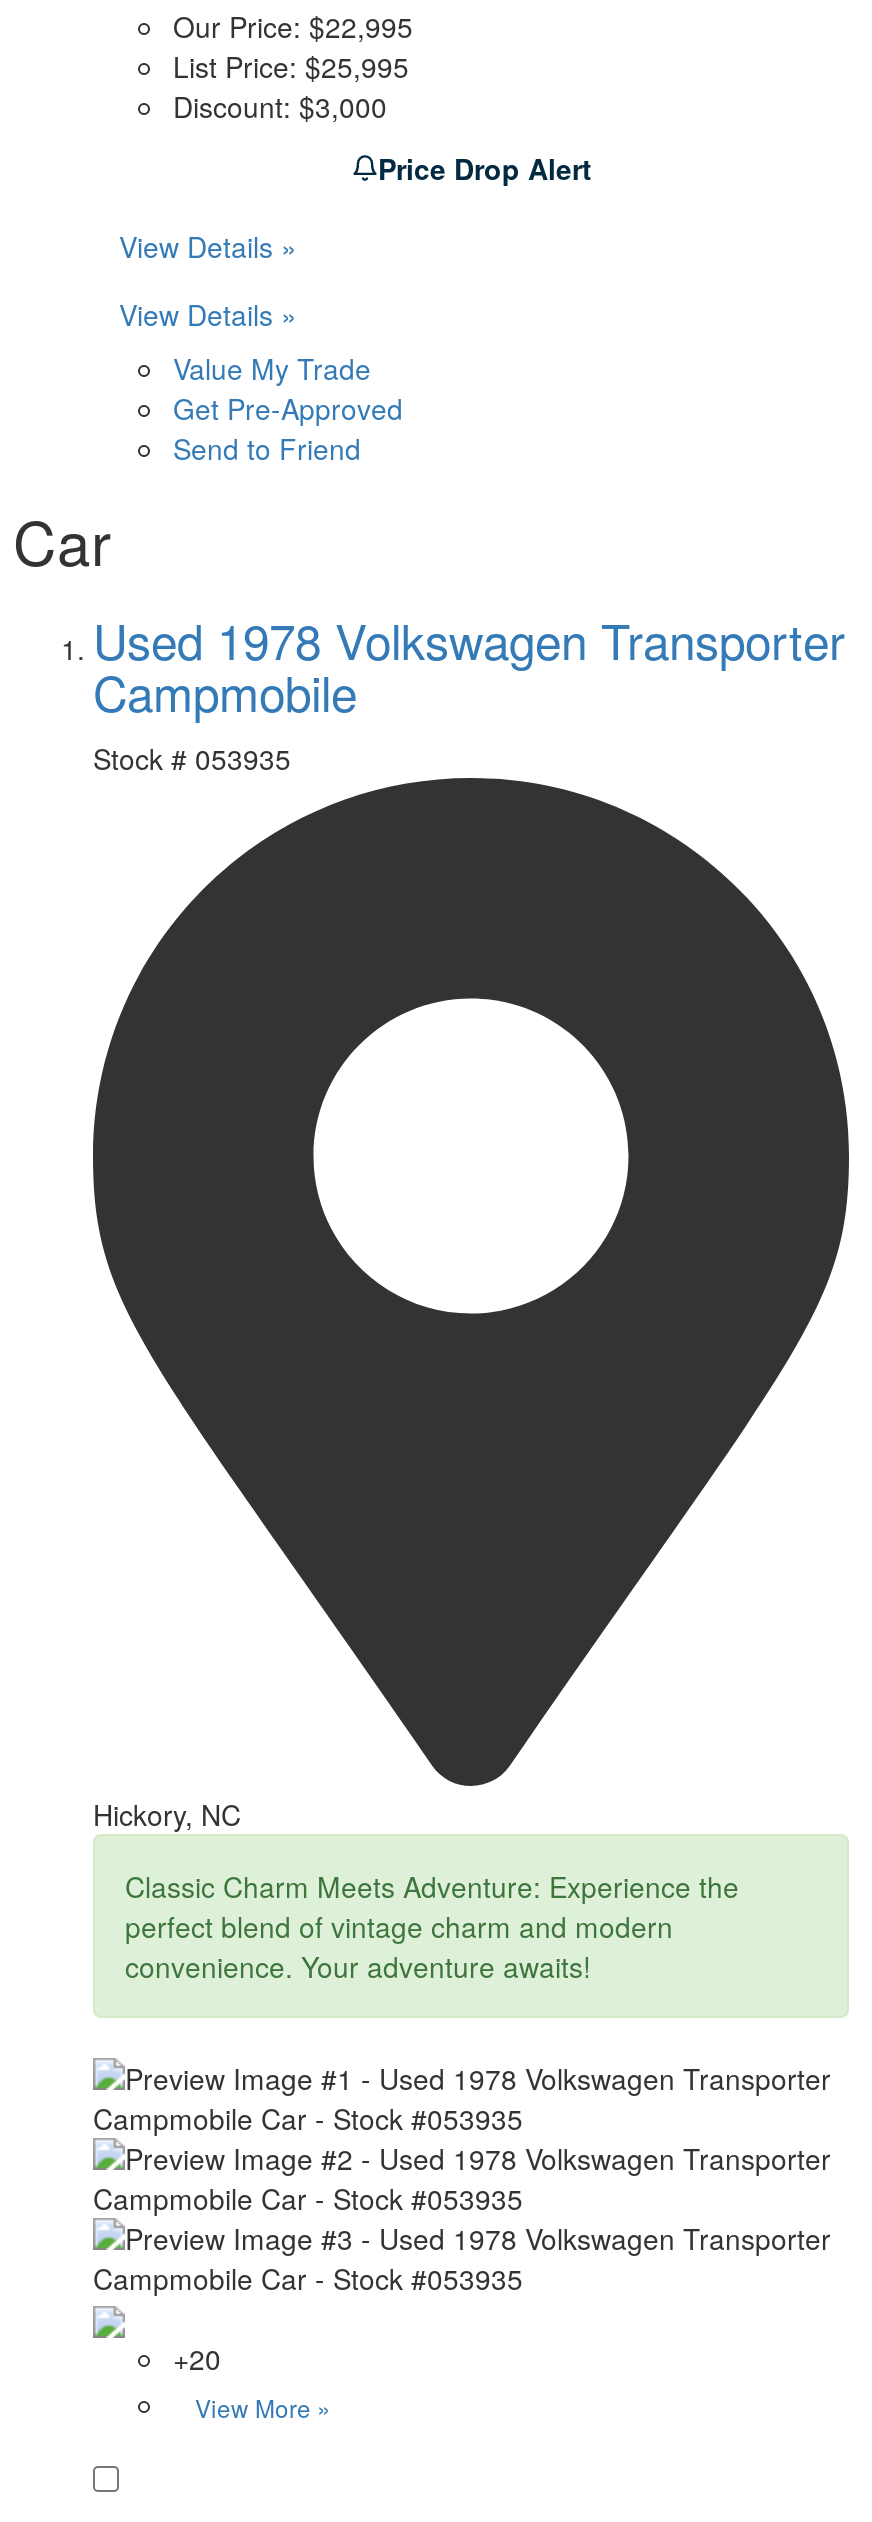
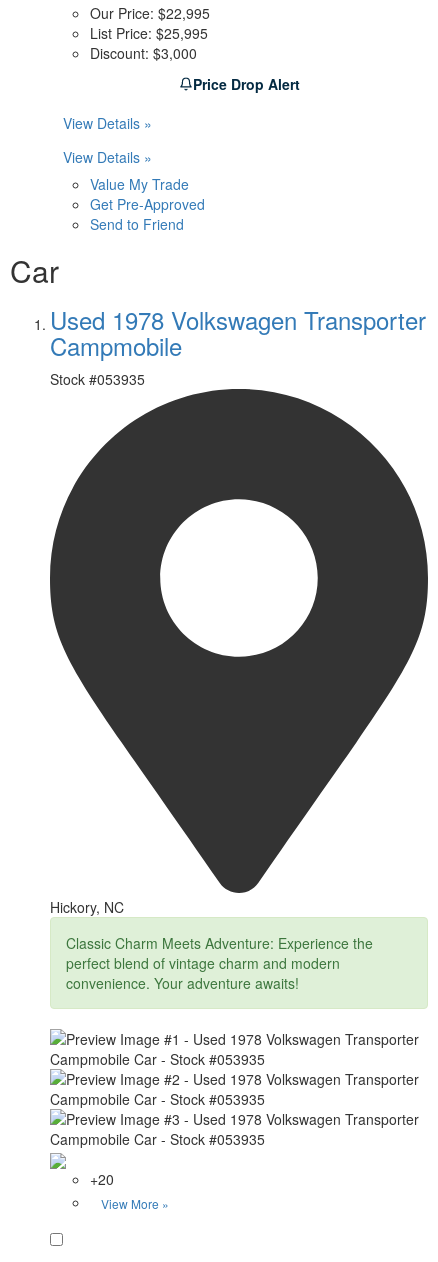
- Stock # 053935
+ Stock #053935
